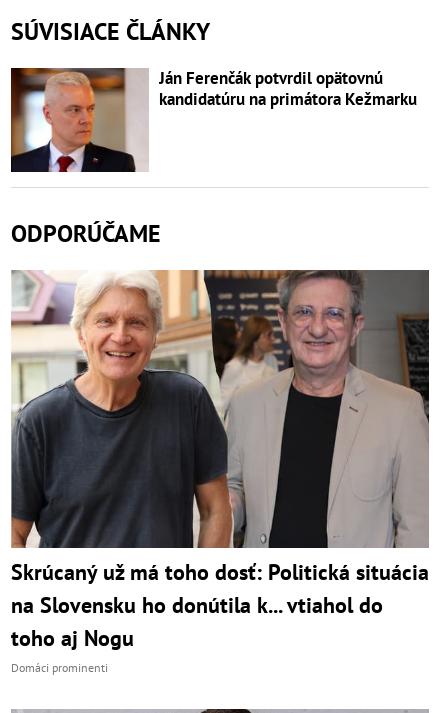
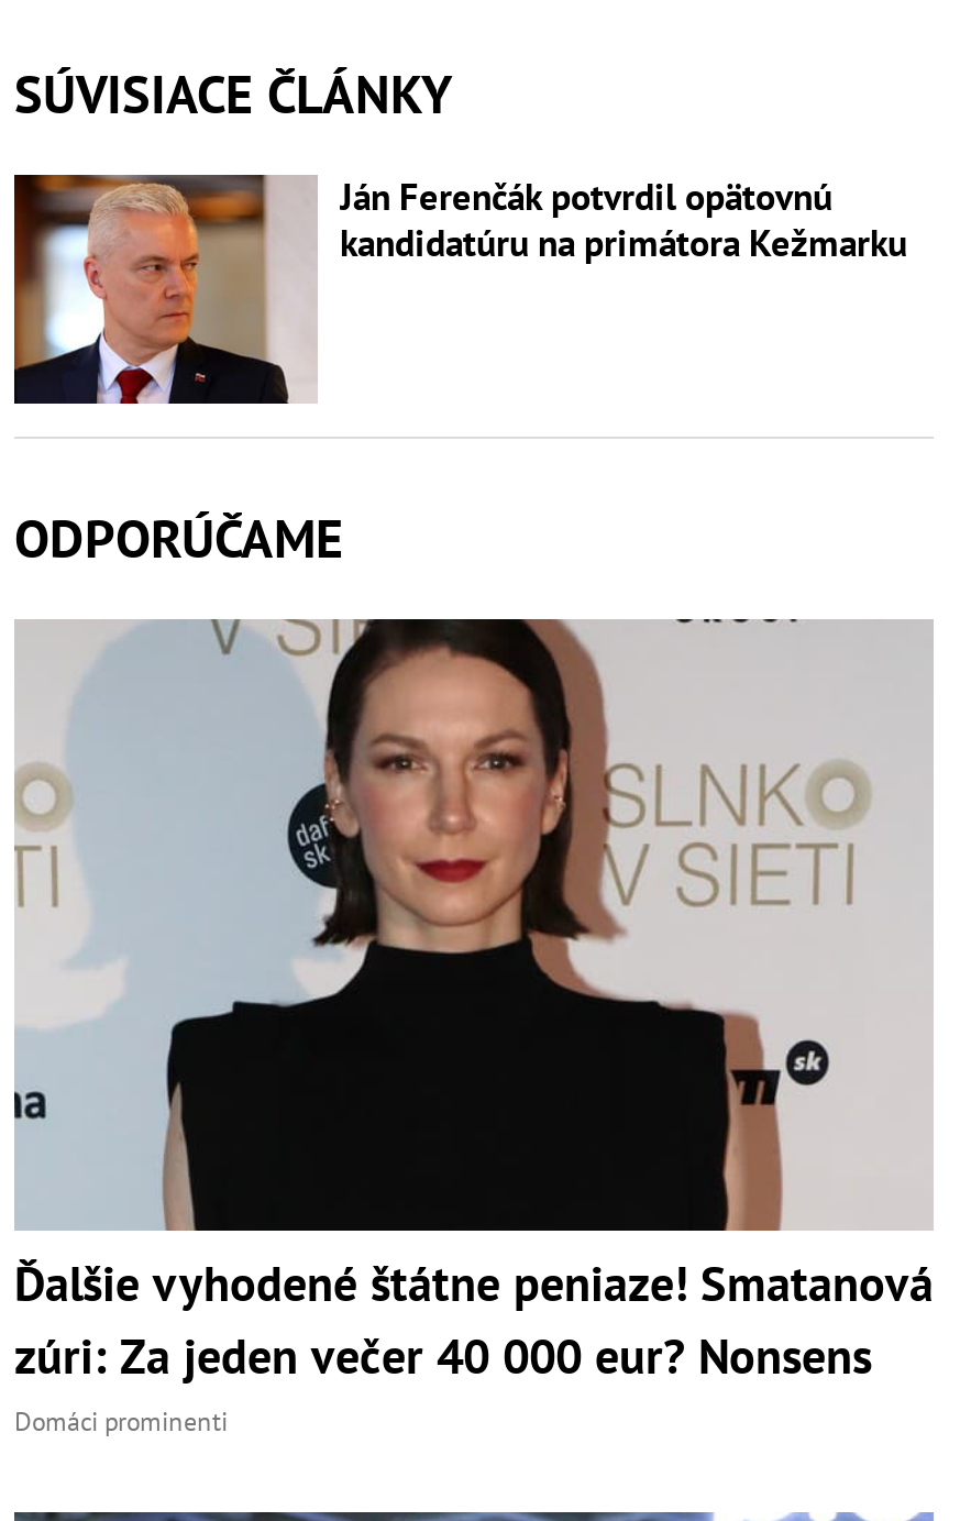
- [image]
+ [image]

- Skrúcaný už má toho dosť: Politická situácia
- na Slovensku ho donútila k... vtiahol do
- toho aj Nogu
+ Ďalšie vyhodené štátne peniaze! Smatanová
+ zúri: Za jeden večer 40 000 eur? Nonsens
